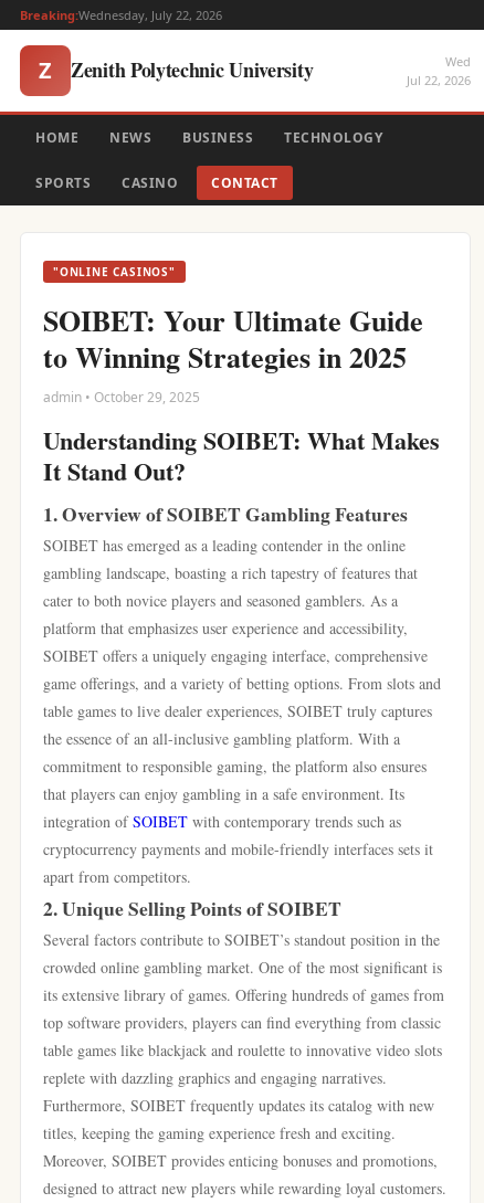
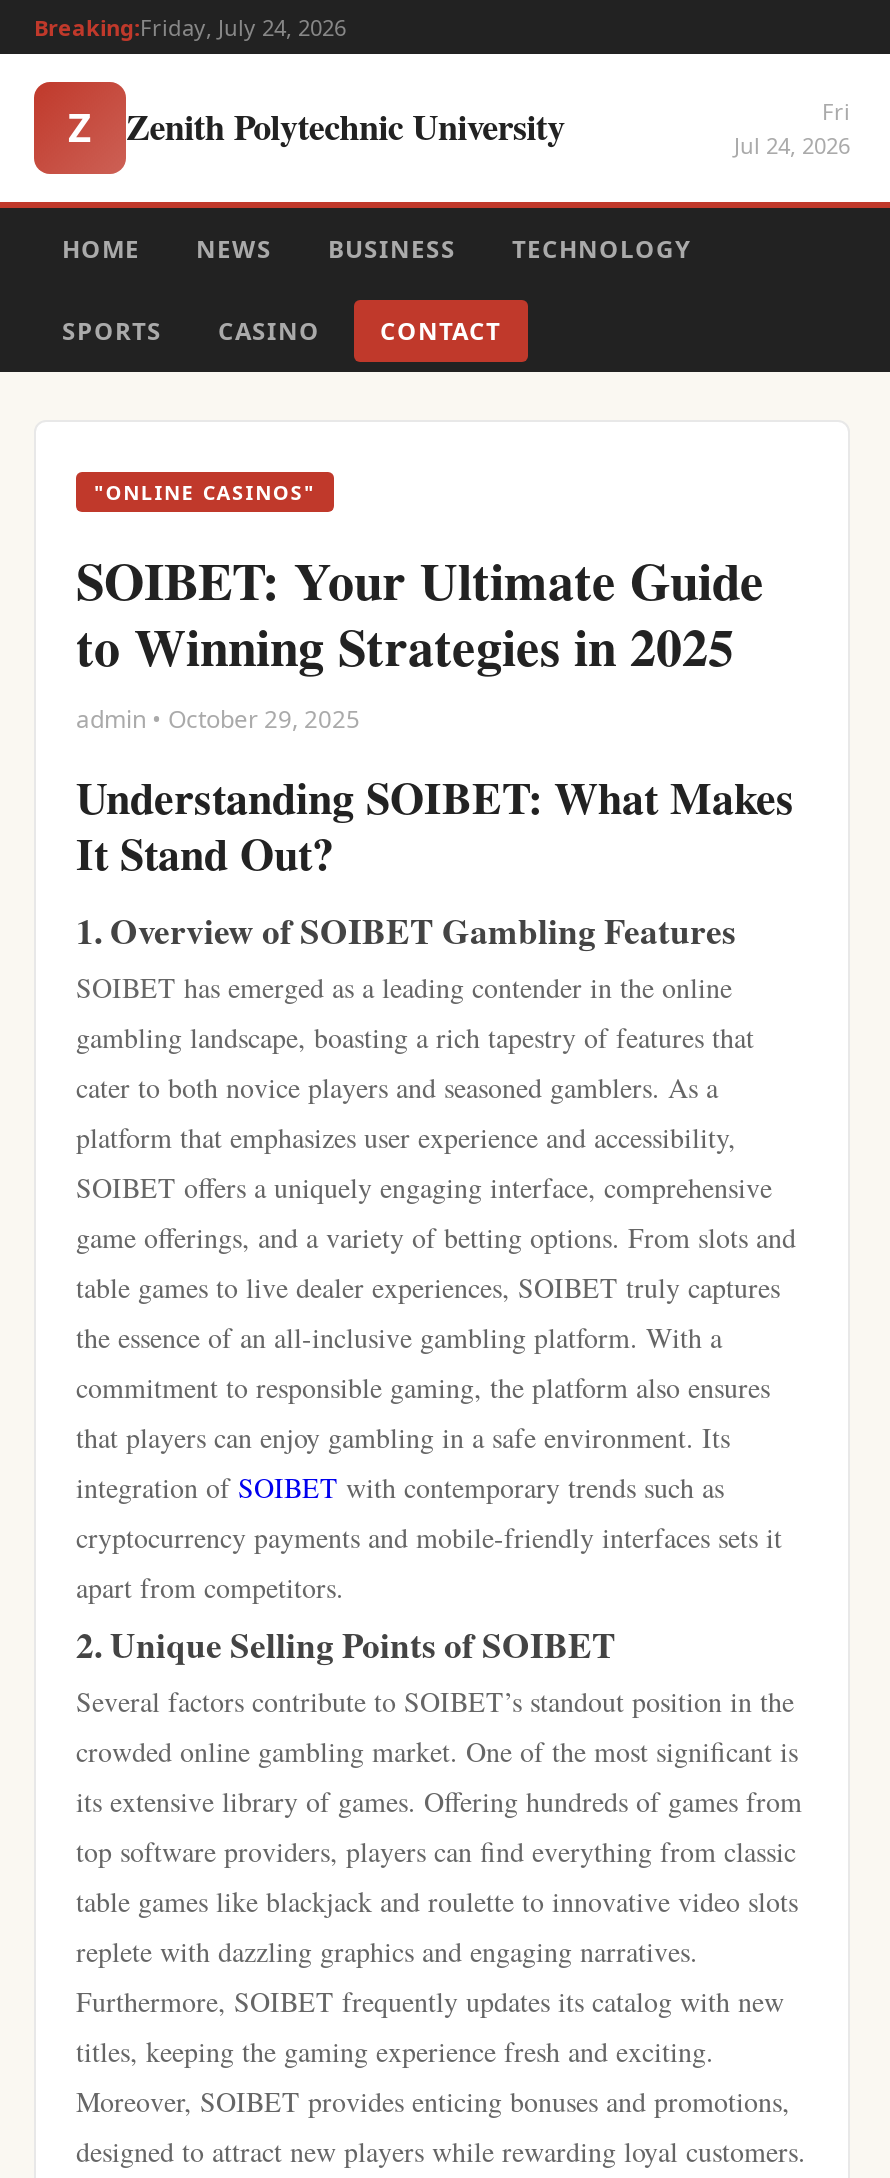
- Breaking:Wednesday, July 22, 2026
+ Breaking:Friday, July 24, 2026

- Wed
- Jul 22, 2026
+ Fri
+ Jul 24, 2026
